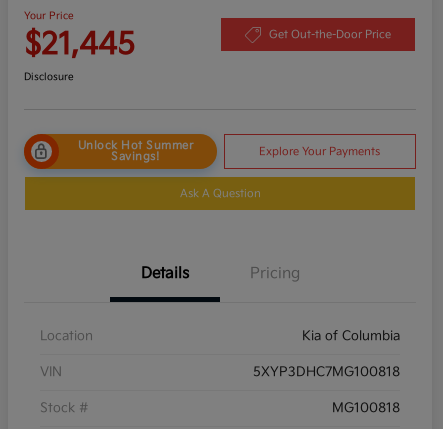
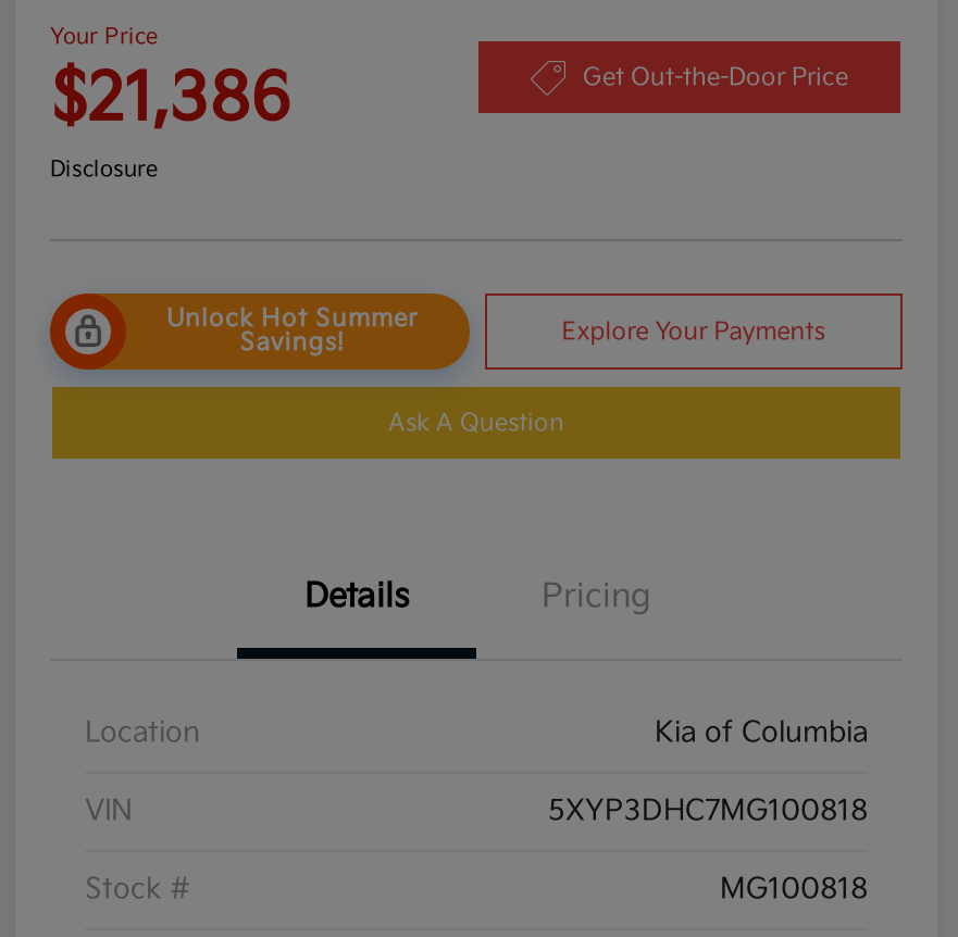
- $21,445
+ $21,386
